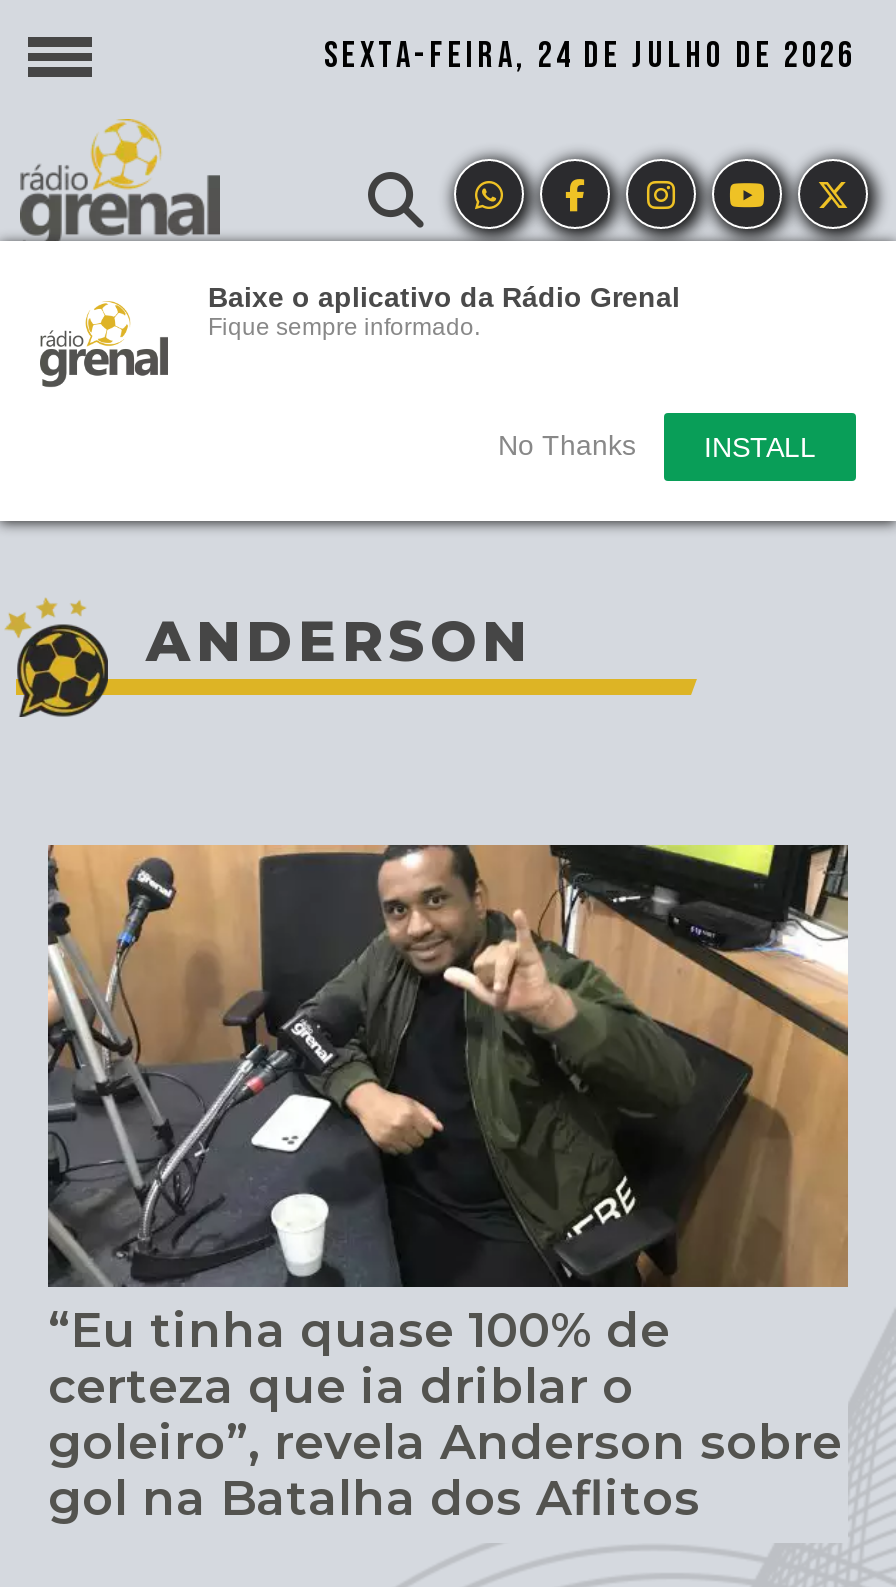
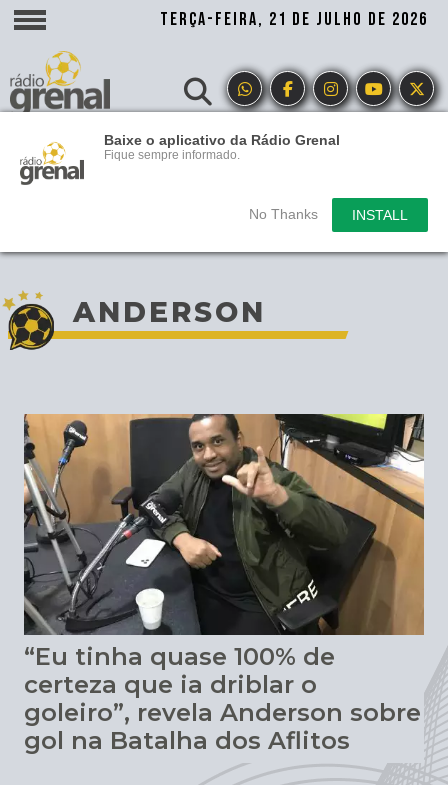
- SEXTA-FEIRA, 24 DE JULHO DE 2026
+ TERÇA-FEIRA, 21 DE JULHO DE 2026
